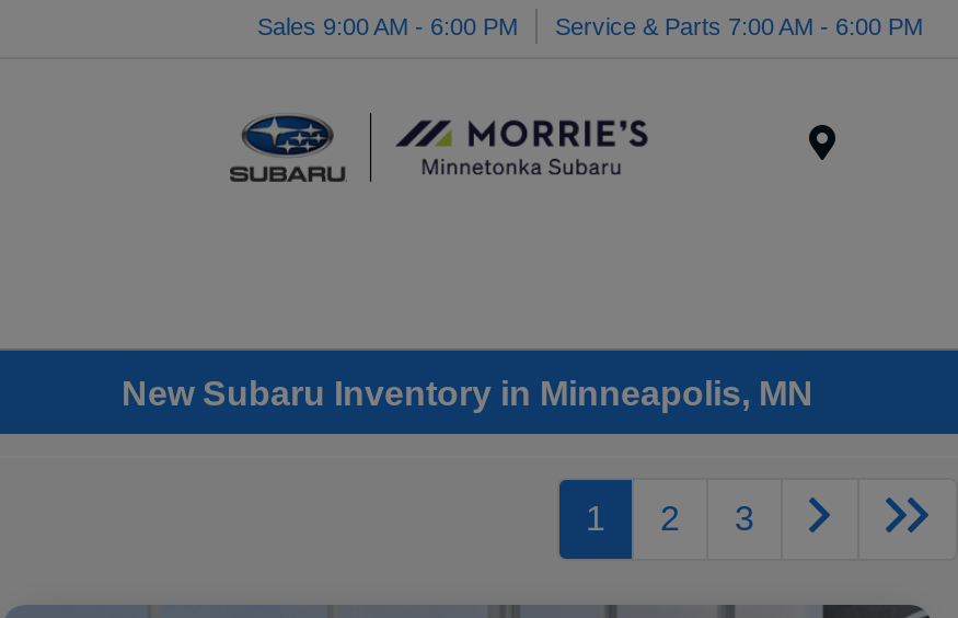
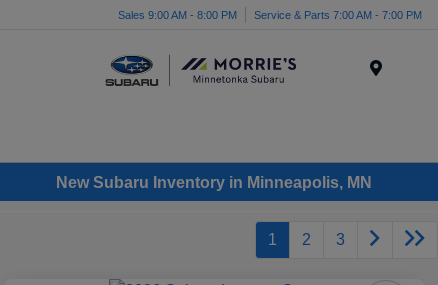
- Sales 9:00 AM - 6:00 PM
+ Sales 9:00 AM - 8:00 PM

- Service & Parts 7:00 AM - 6:00 PM
+ Service & Parts 7:00 AM - 7:00 PM
